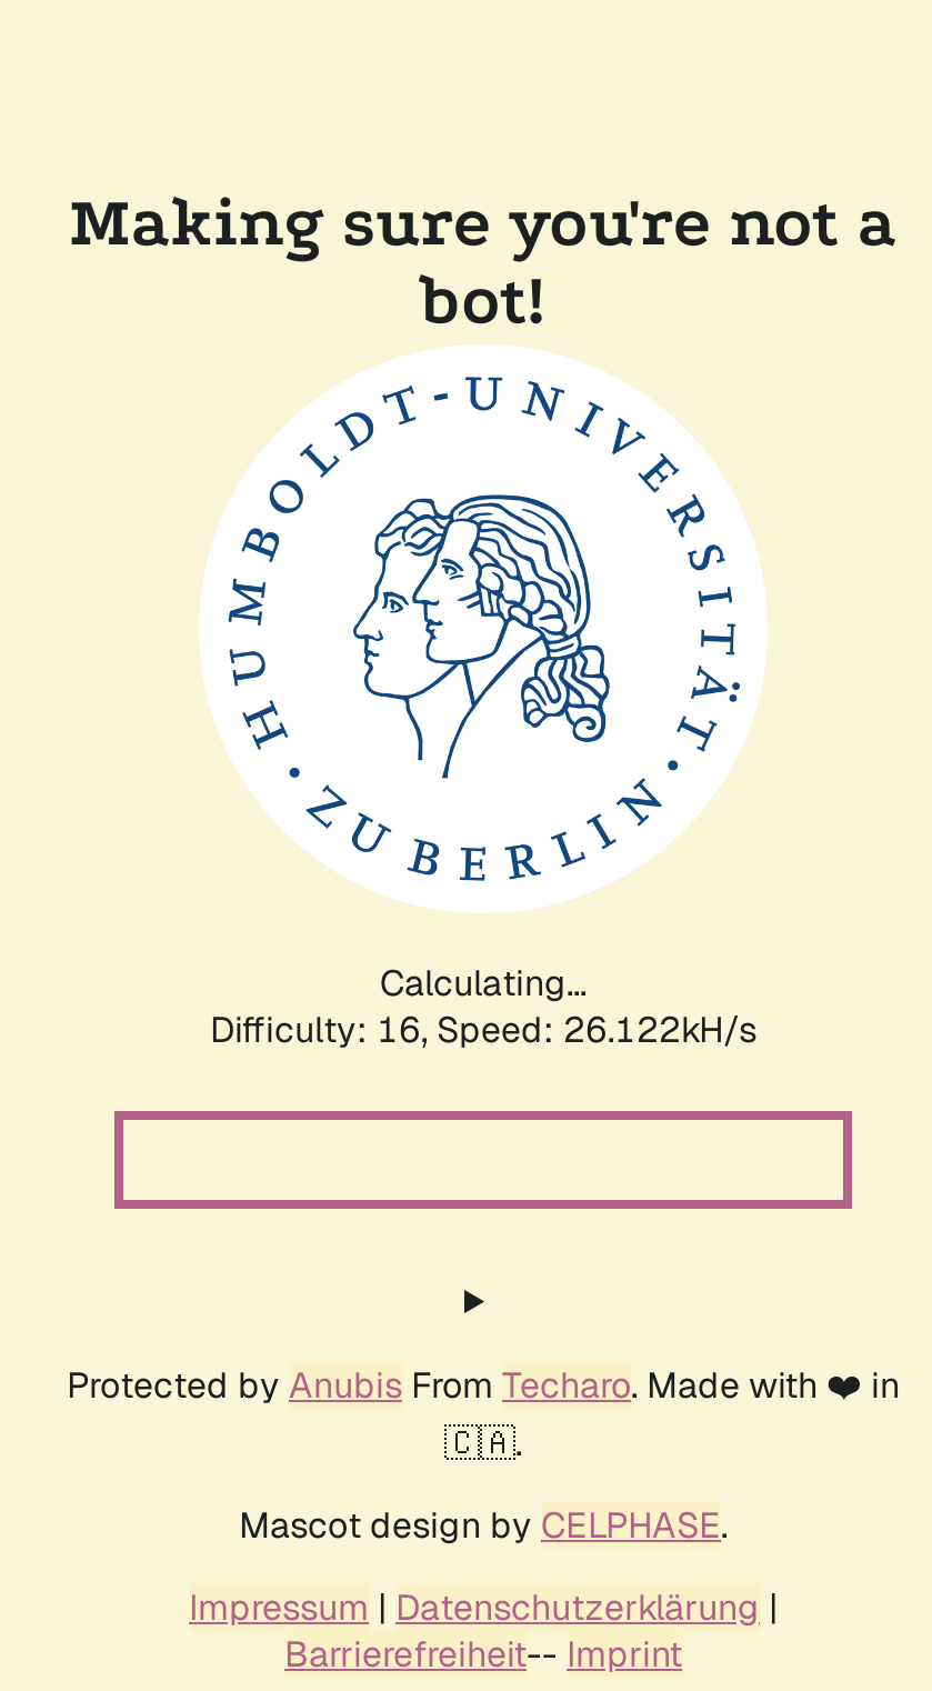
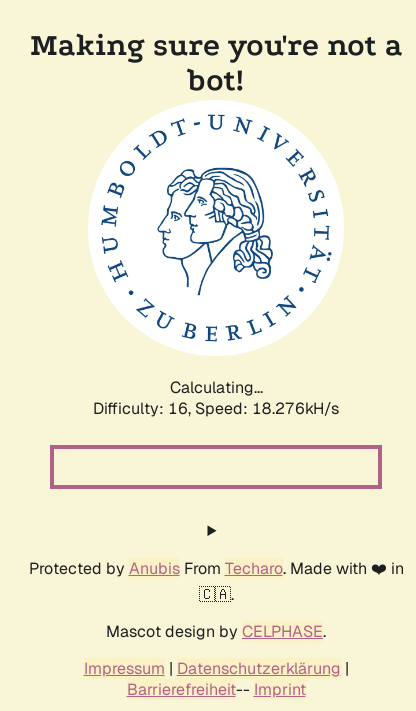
- Difficulty: 16, Speed: 26.122kH/s
+ Difficulty: 16, Speed: 18.276kH/s
